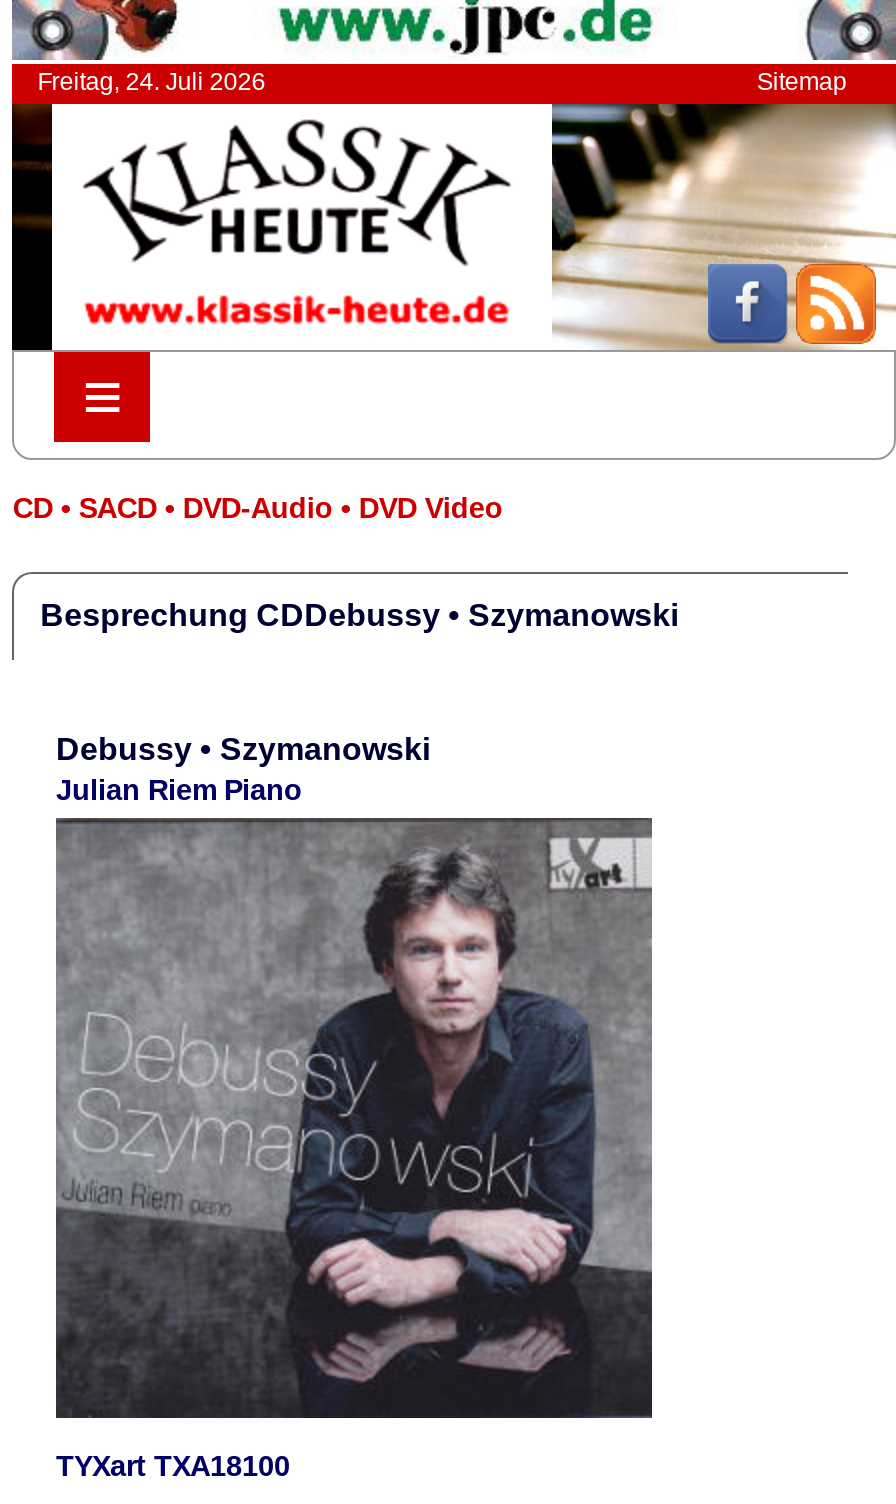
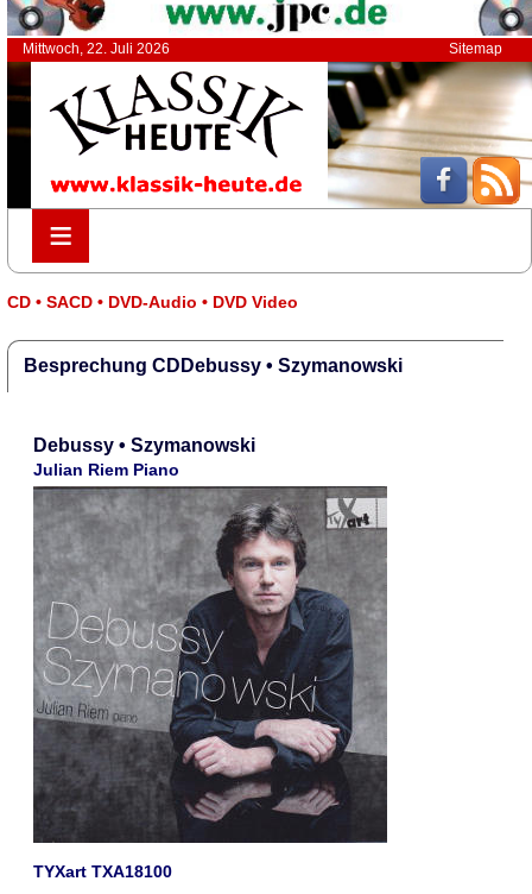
- Freitag, 24. Juli 2026
+ Mittwoch, 22. Juli 2026
